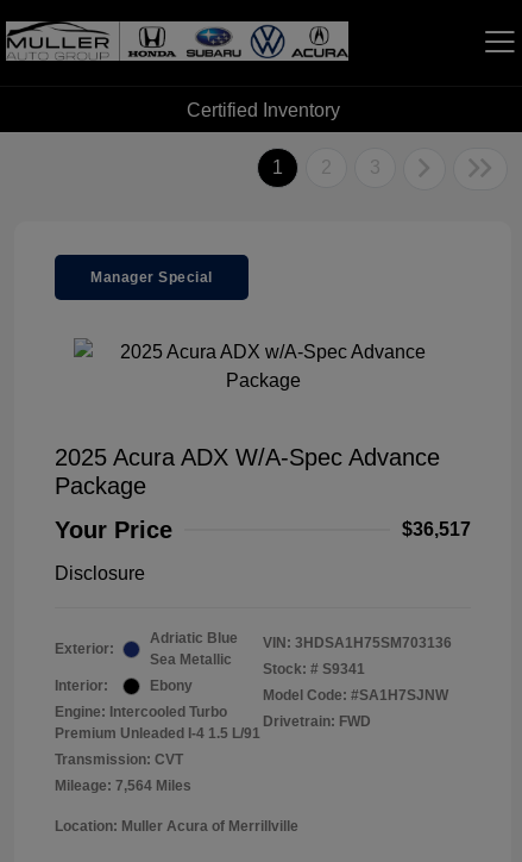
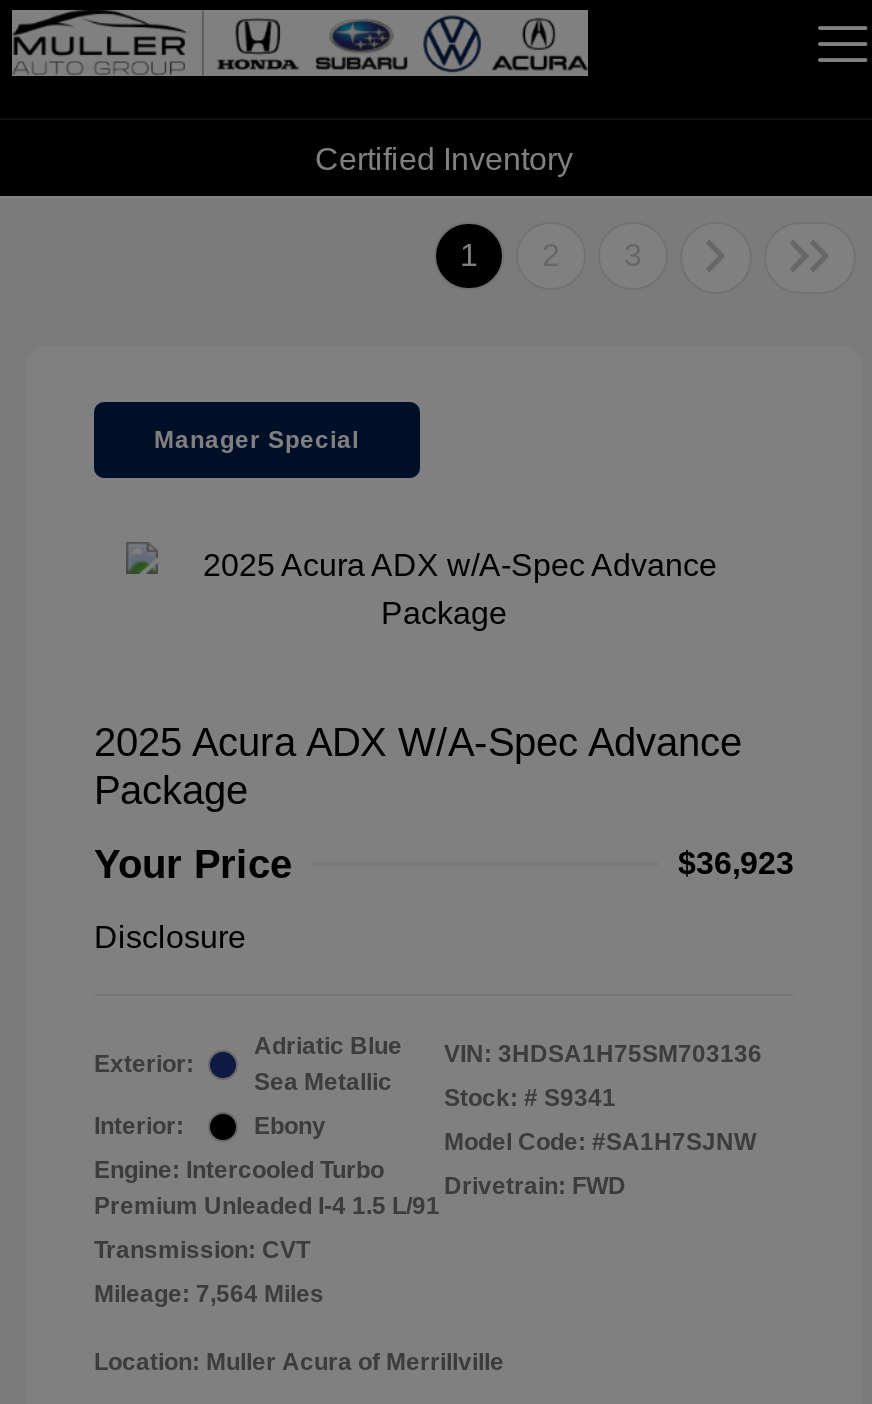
- $36,517
+ $36,923
